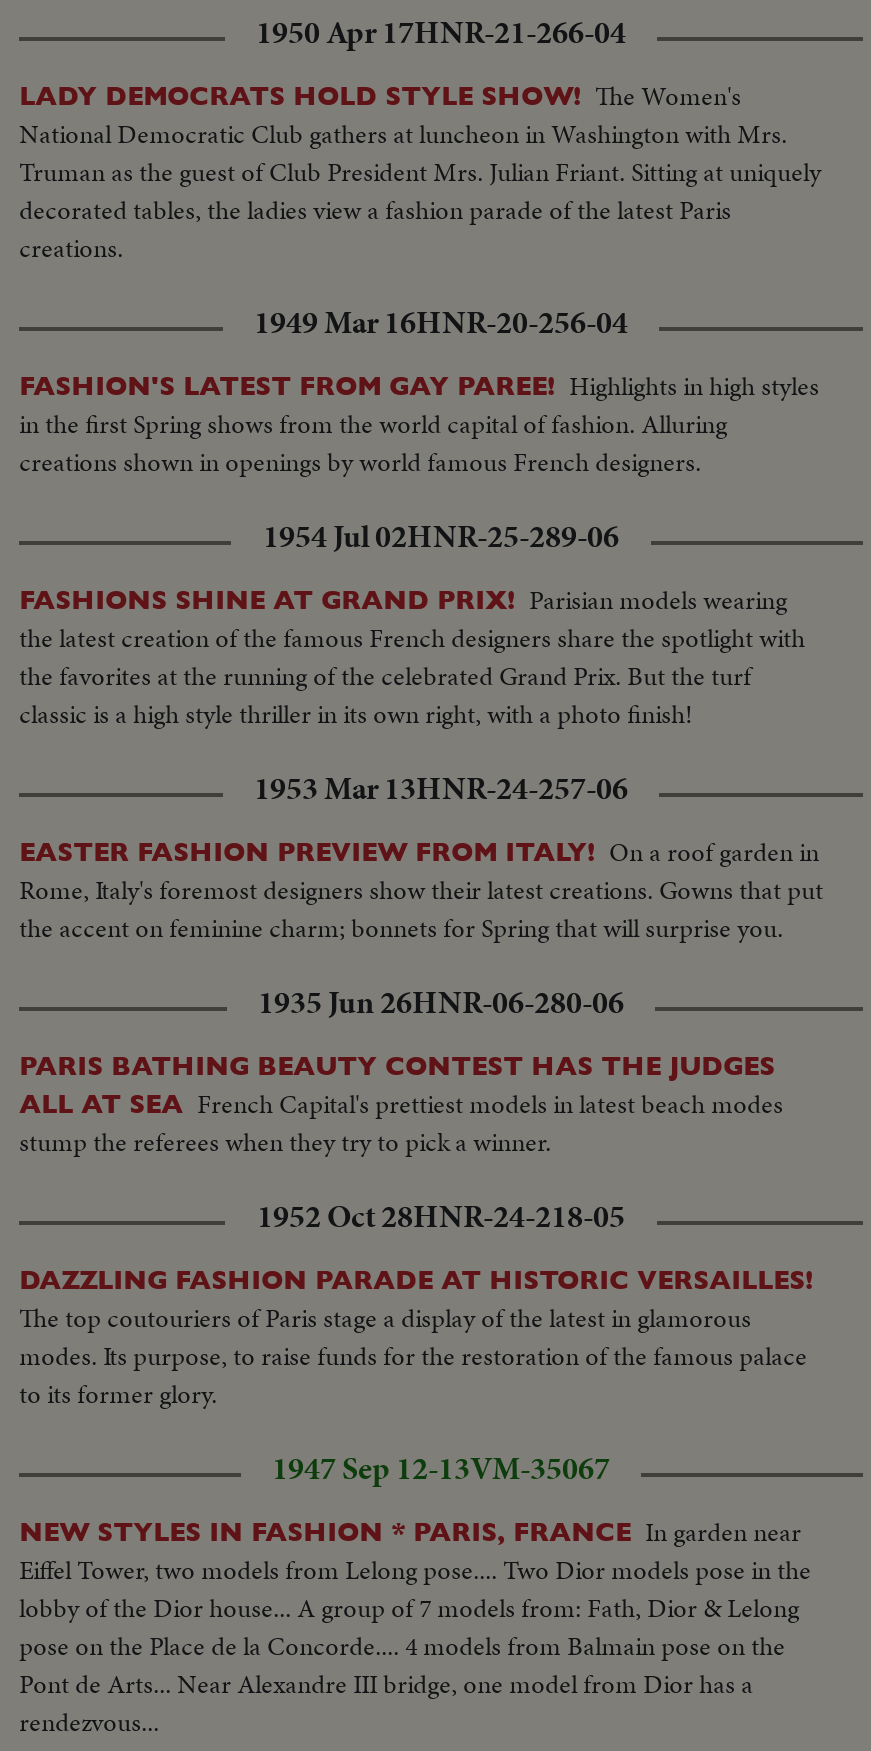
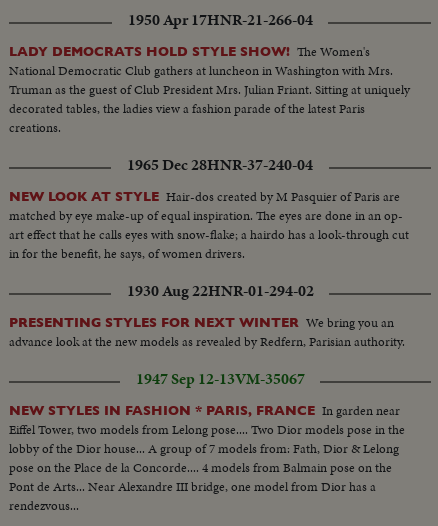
- 1949 Mar 16HNR-20-256-04
- FASHION'S LATEST FROM GAY PAREE! Highlights in high styles
- in the first Spring shows from the world capital of fashion. Alluring
- creations shown in openings by world famous French designers.
- 1954 Jul 02HNR-25-289-06
- FASHIONS SHINE AT GRAND PRIX! Parisian models wearing
- the latest creation of the famous French designers share the spotlight with
- the favorites at the running of the celebrated Grand Prix. But the turf
- classic is a high style thriller in its own right, with a photo finish!
- 1953 Mar 13HNR-24-257-06
- EASTER FASHION PREVIEW FROM ITALY! On a roof garden in
- Rome, Italy's foremost designers show their latest creations. Gowns that put
- the accent on feminine charm; bonnets for Spring that will surprise you.
- 1935 Jun 26HNR-06-280-06
- PARIS BATHING BEAUTY CONTEST HAS THE JUDGES
- ALL AT SEA French Capital's prettiest models in latest beach modes
- stump the referees when they try to pick a winner.
- 1952 Oct 28HNR-24-218-05
- DAZZLING FASHION PARADE AT HISTORIC VERSAILLES!
- The top coutouriers of Paris stage a display of the latest in glamorous
- modes. Its purpose, to raise funds for the restoration of the famous palace
- to its former glory.
+ 1965 Dec 28HNR-37-240-04
+ NEW LOOK AT STYLE Hair-dos created by M Pasquier of Paris are
+ matched by eye make-up of equal inspiration. The eyes are done in an op-
+ art effect that he calls eyes with snow-flake; a hairdo has a look-through cut
+ in for the benefit, he says, of women drivers.
+ 1930 Aug 22HNR-01-294-02
+ PRESENTING STYLES FOR NEXT WINTER We bring you an
+ advance look at the new models as revealed by Redfern, Parisian authority.
